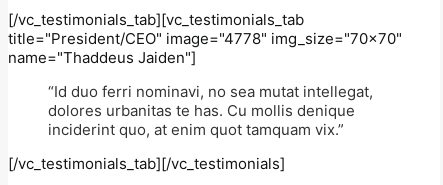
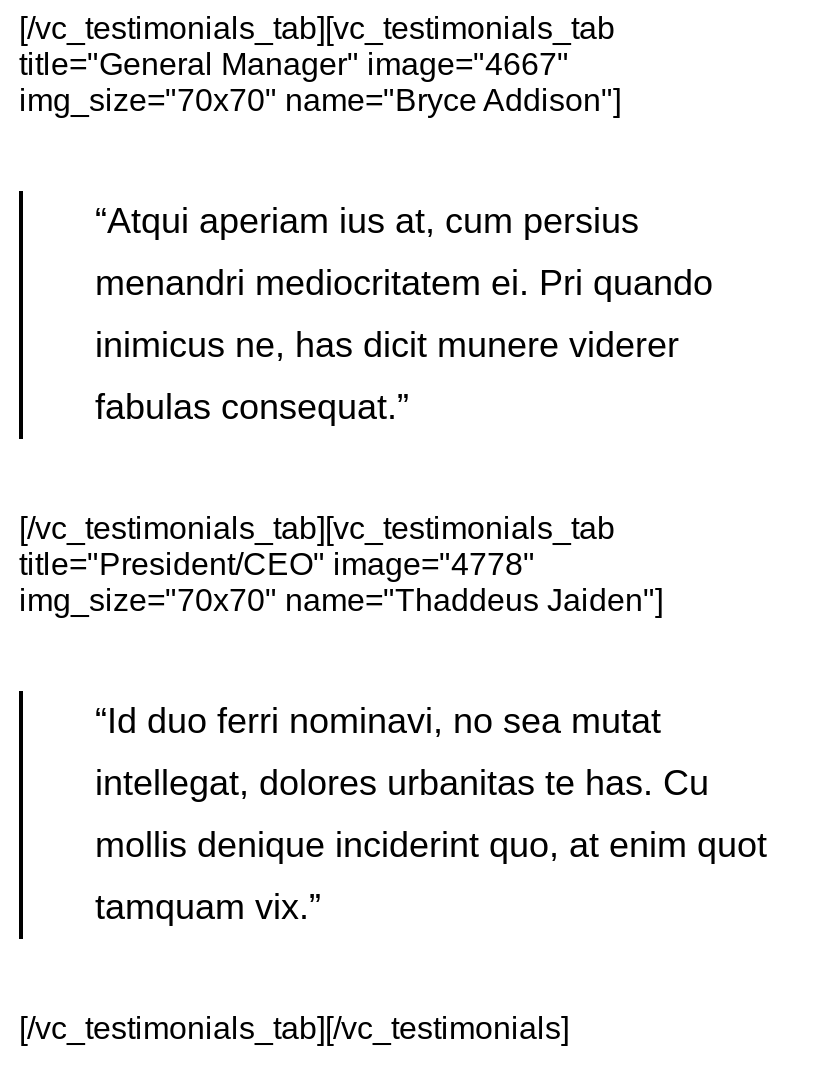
- title="President/CEO" image="4778" img_size="70x70"
- name="Thaddeus Jaiden"]
- “Id duo ferri nominavi, no sea mutat intellegat,
- dolores urbanitas te has. Cu mollis denique
- inciderint quo, at enim quot tamquam vix.”
+ title="General Manager" image="4667"
+ img_size="70x70" name="Bryce Addison"]
+ “Atqui aperiam ius at, cum persius
+ menandri mediocritatem ei. Pri quando
+ inimicus ne, has dicit munere viderer
+ fabulas consequat.”
+ [/vc_testimonials_tab][vc_testimonials_tab
+ title="President/CEO" image="4778"
+ img_size="70x70" name="Thaddeus Jaiden"]
+ “Id duo ferri nominavi, no sea mutat
+ intellegat, dolores urbanitas te has. Cu
+ mollis denique inciderint quo, at enim quot
+ tamquam vix.”
